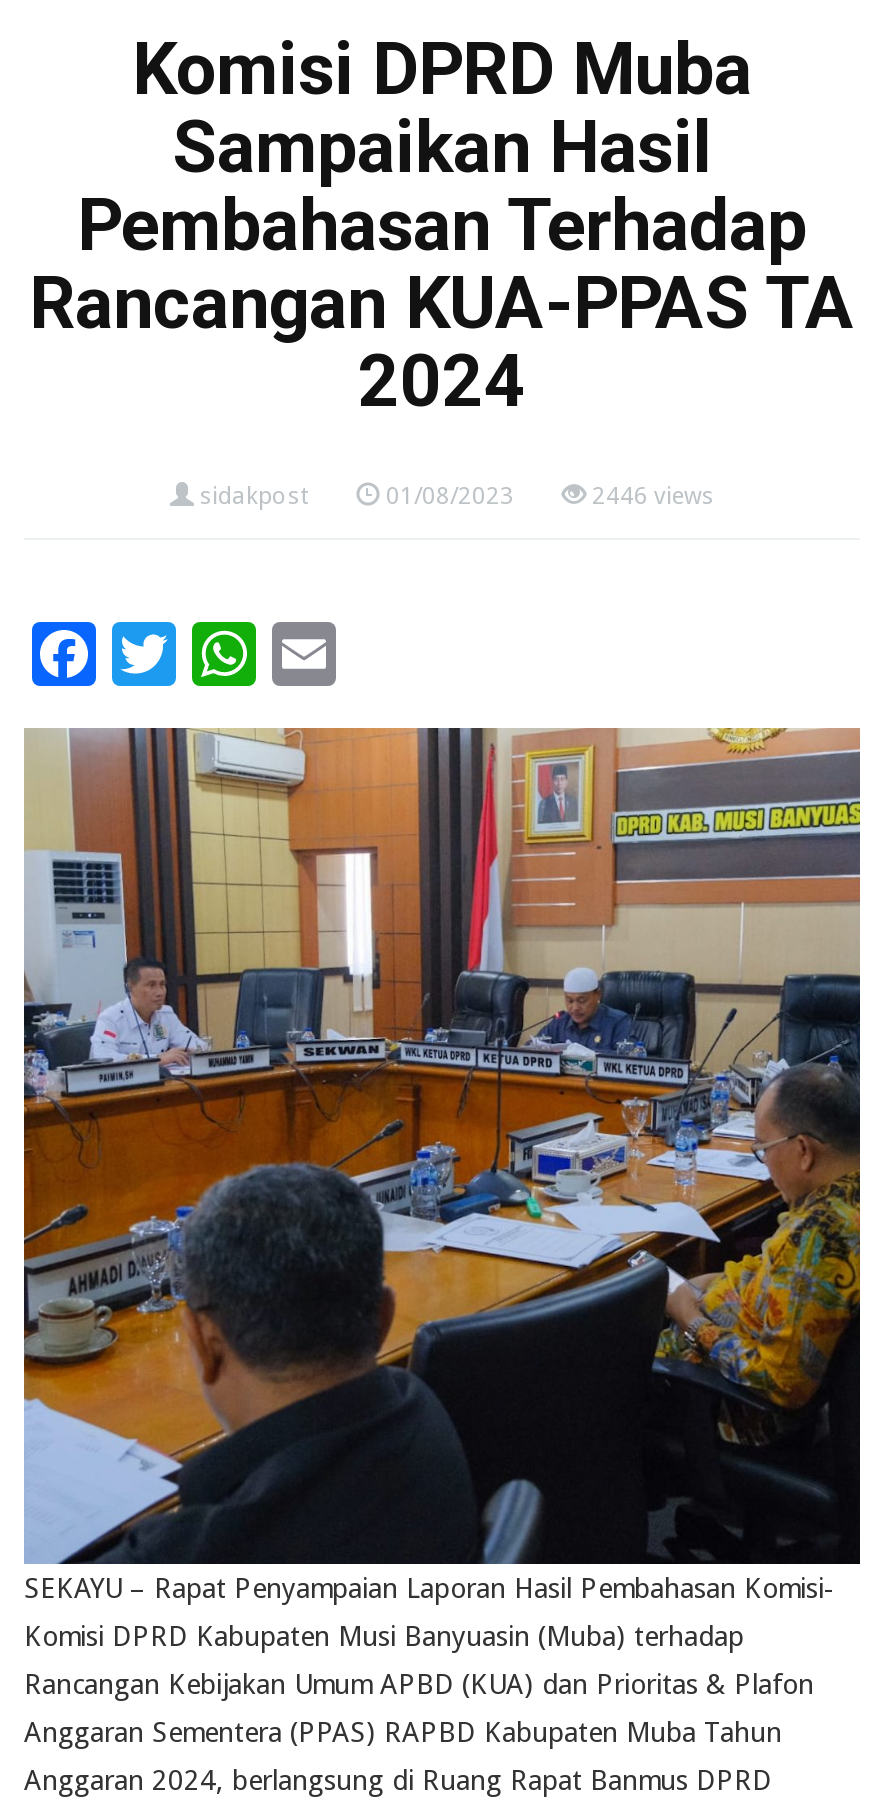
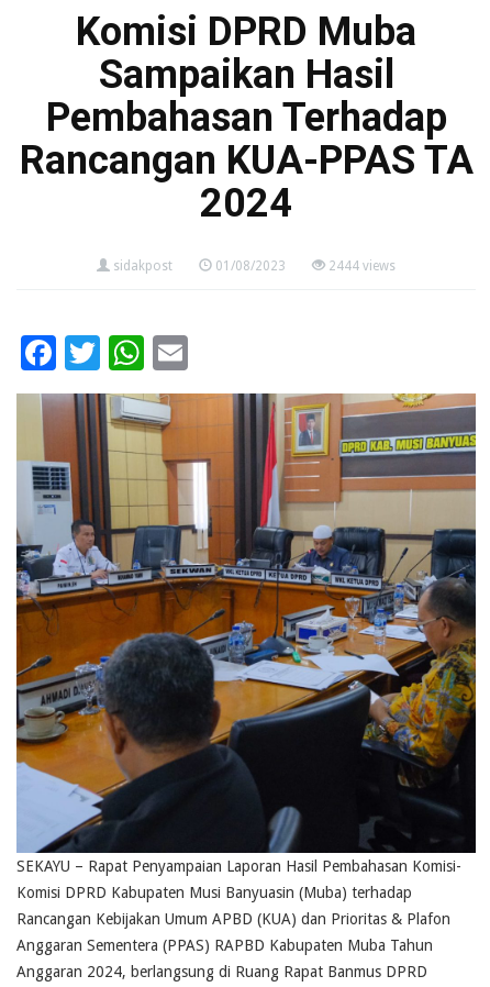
- 2446 views
+ 2444 views
